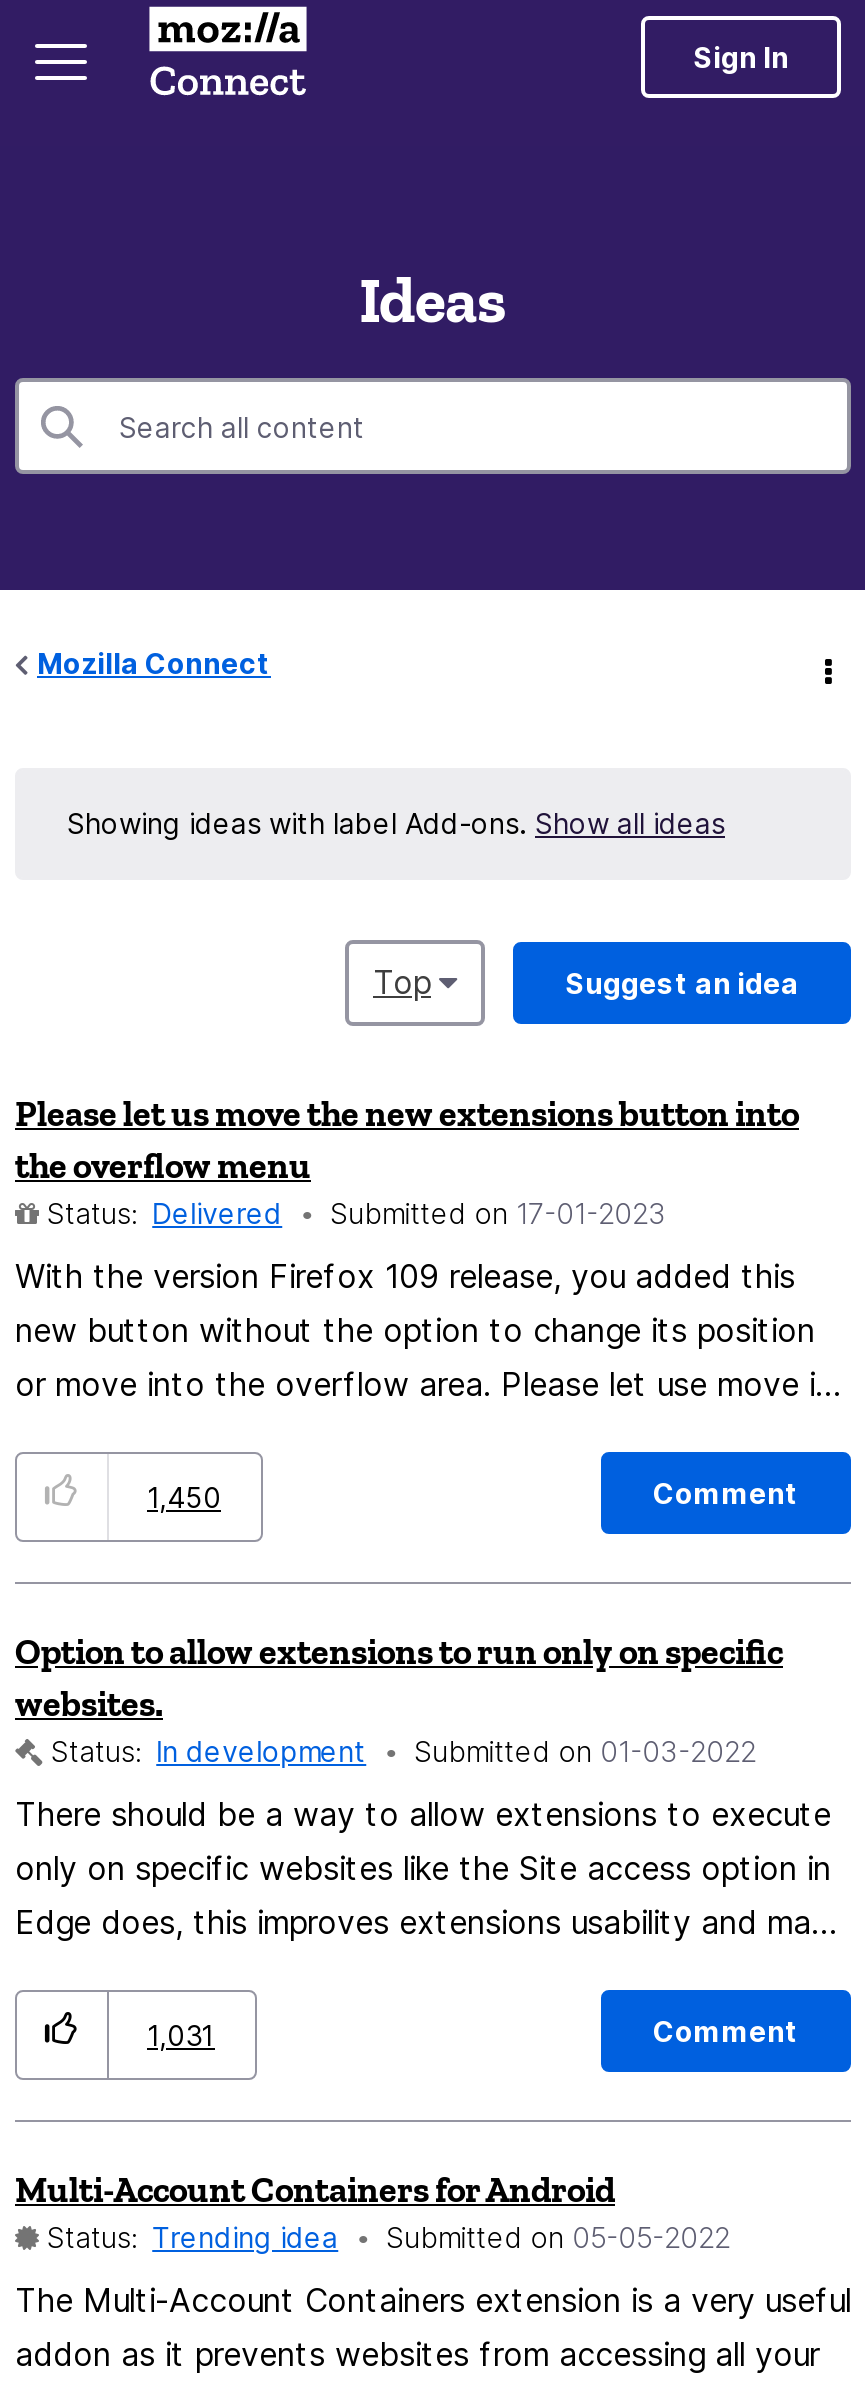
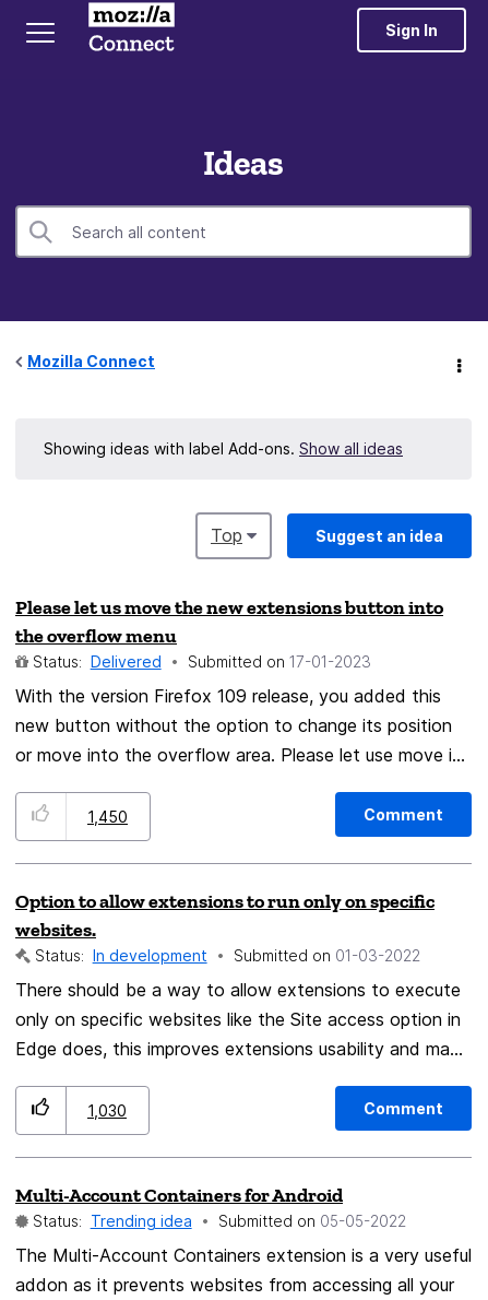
- 1,031
+ 1,030
